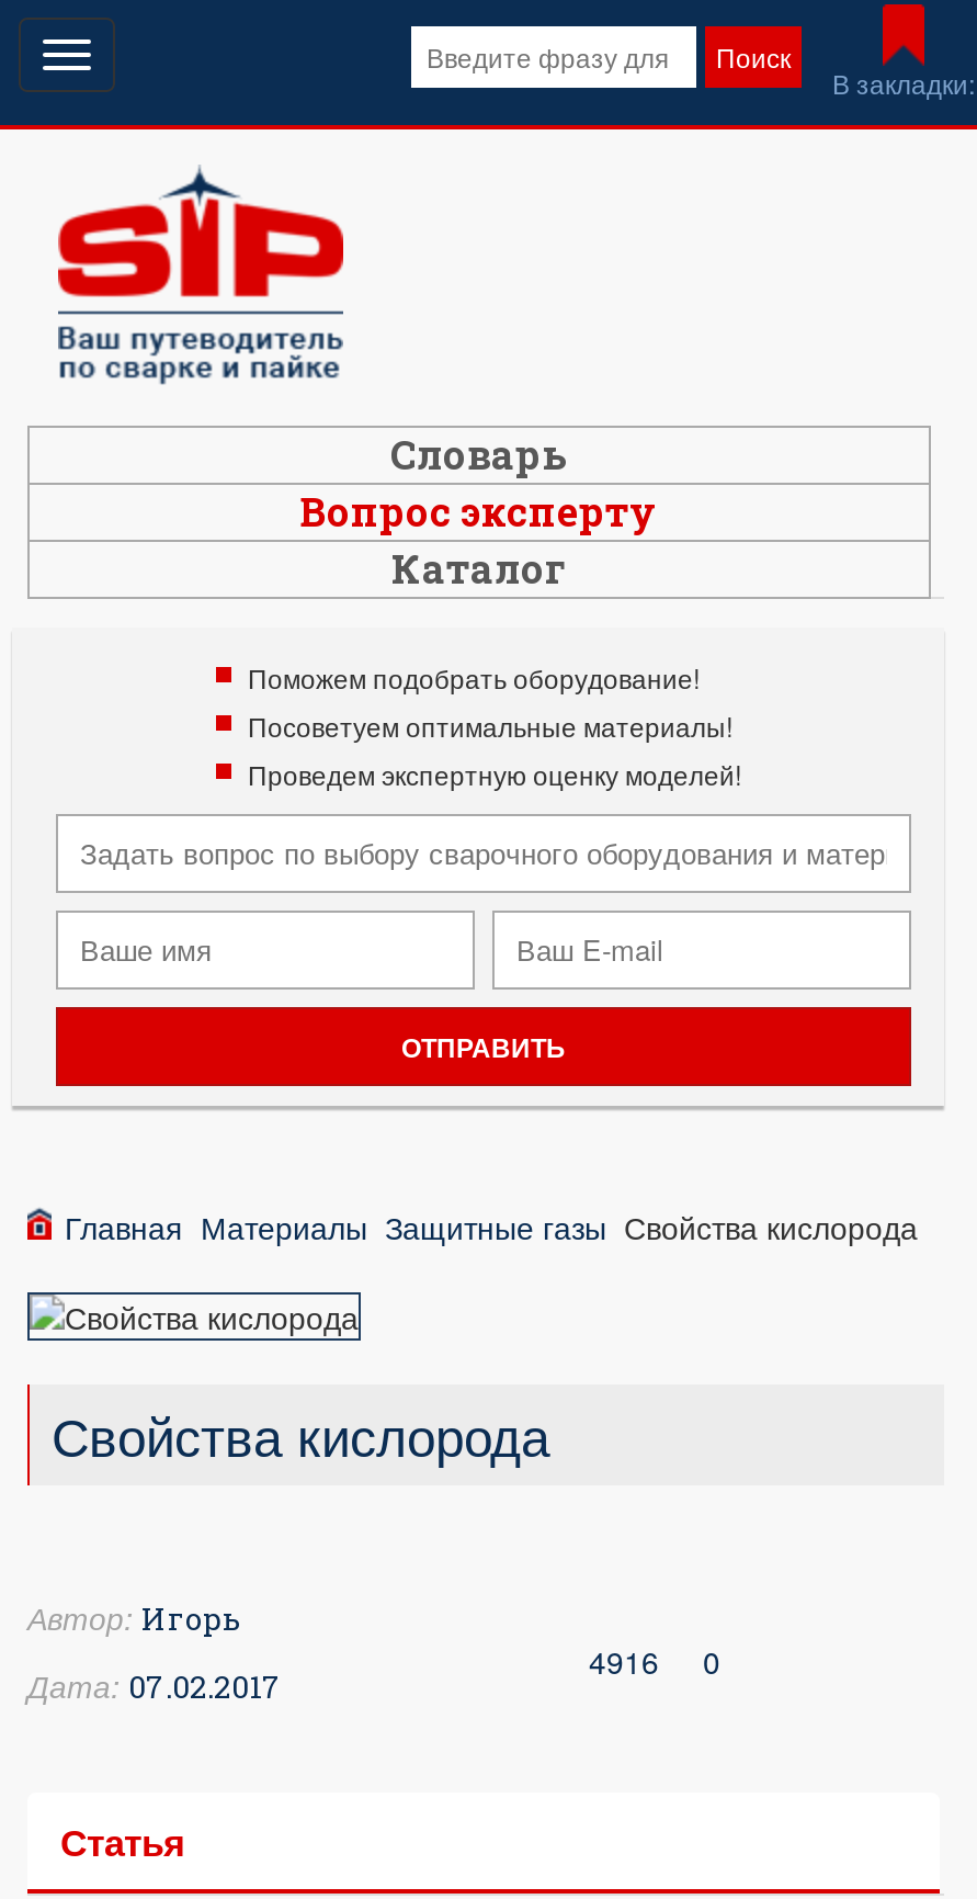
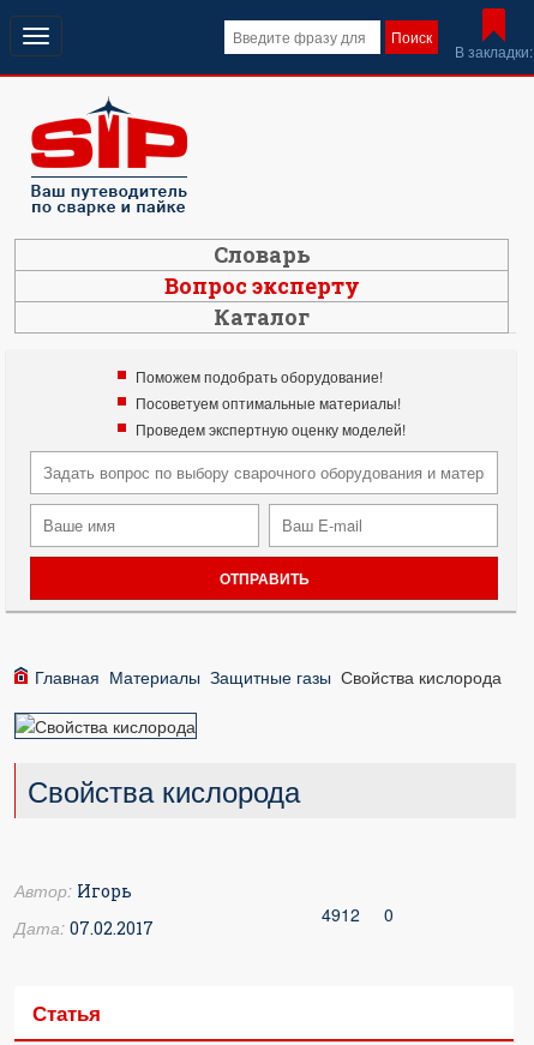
- 4916 0
+ 4912 0
